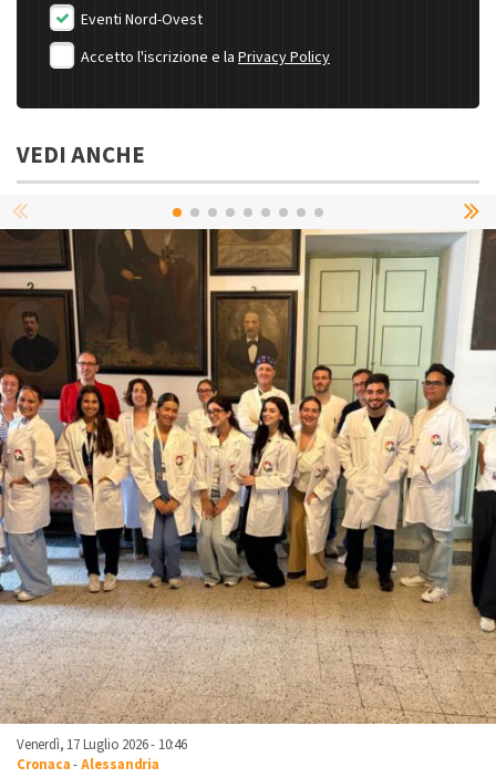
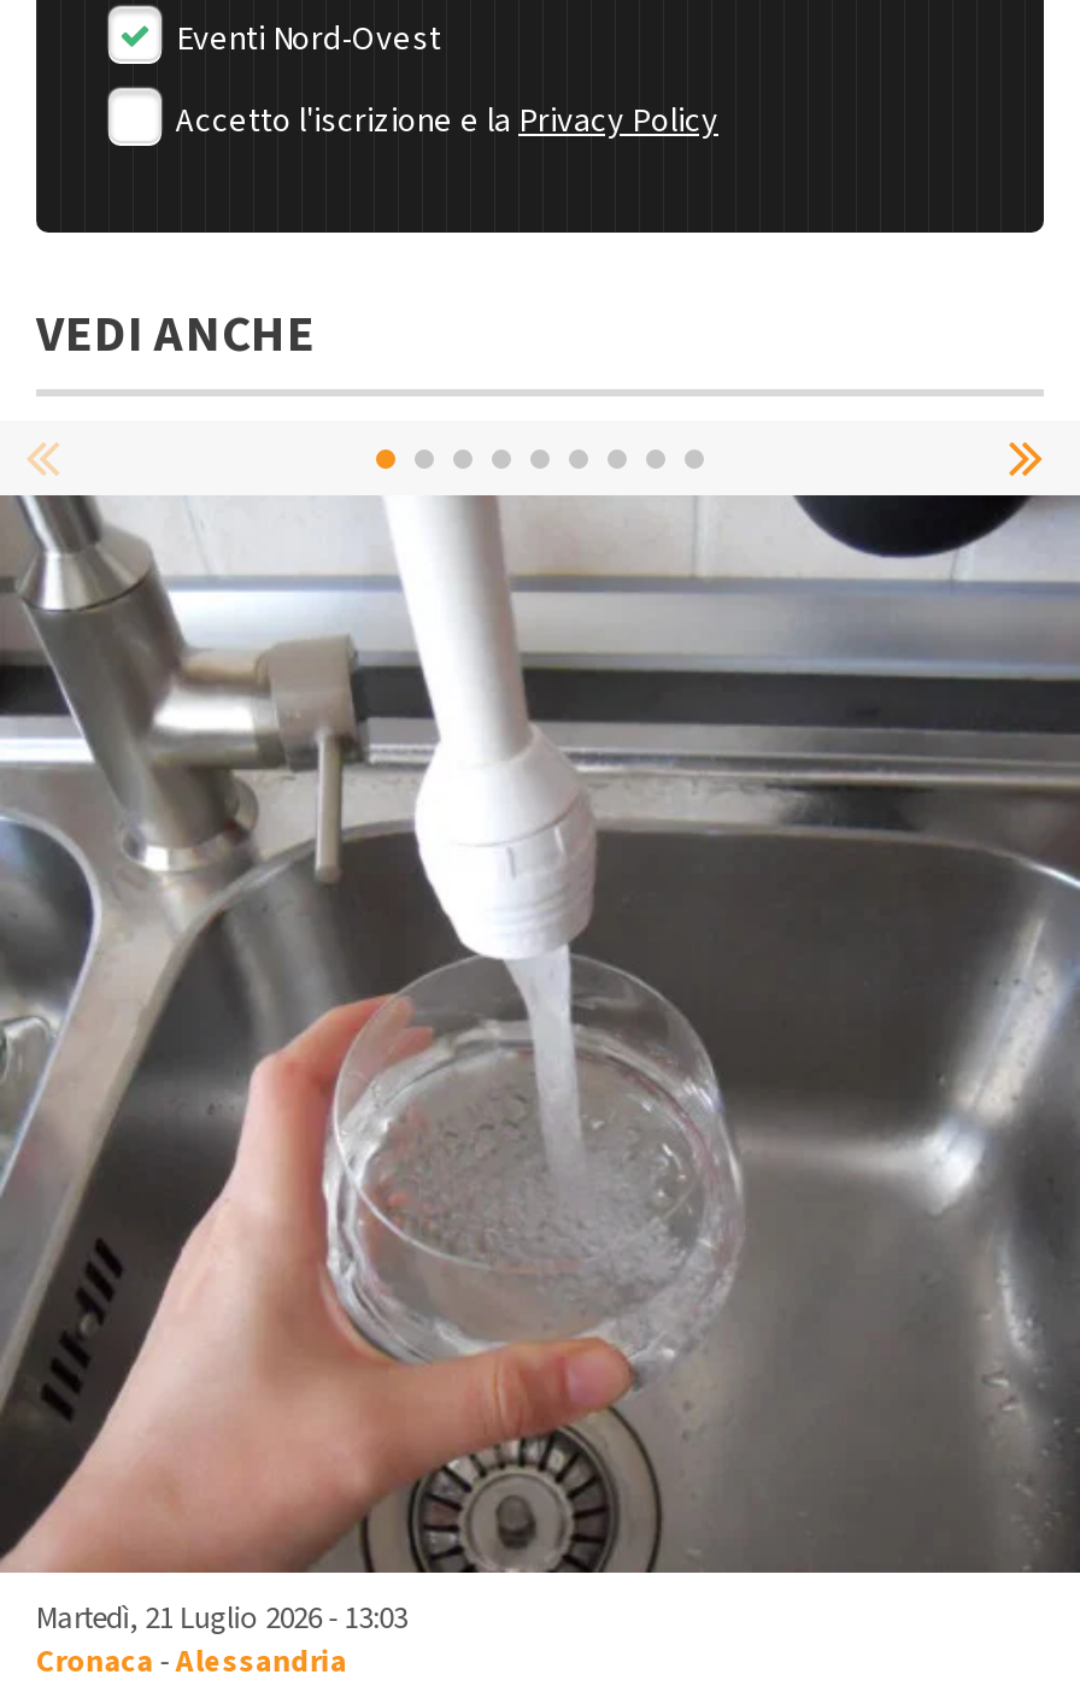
- [image]
- Venerdì, 17 Luglio 2026 - 10:46
+ [image]
+ Martedì, 21 Luglio 2026 - 13:03
